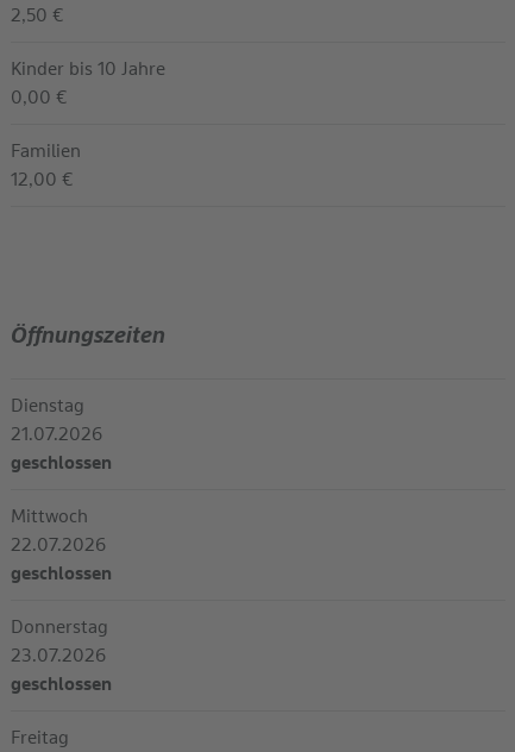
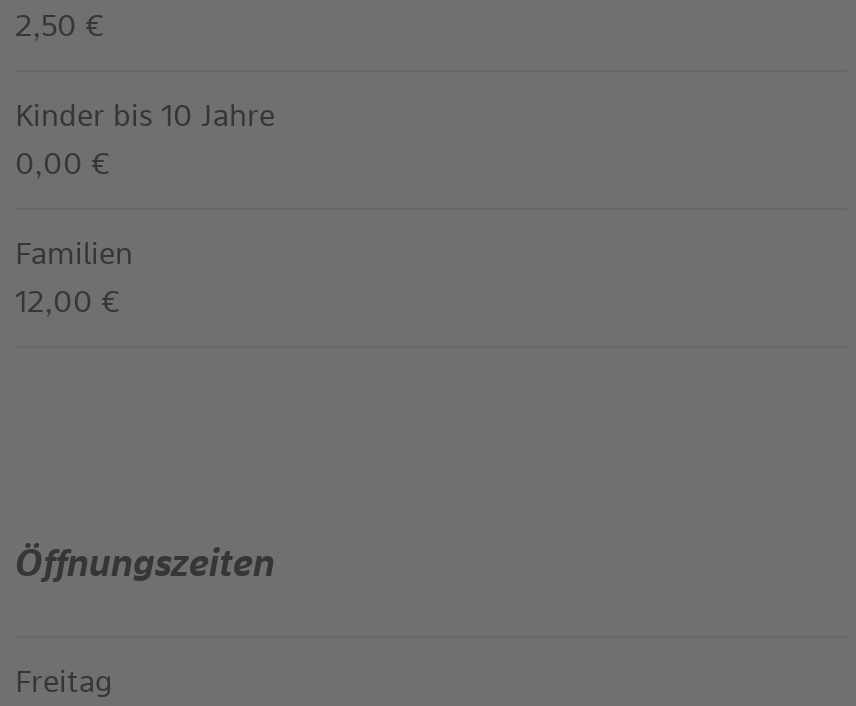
- Dienstag
- 21.07.2026
- geschlossen
- Mittwoch
- 22.07.2026
- geschlossen
- Donnerstag
- 23.07.2026
- geschlossen
